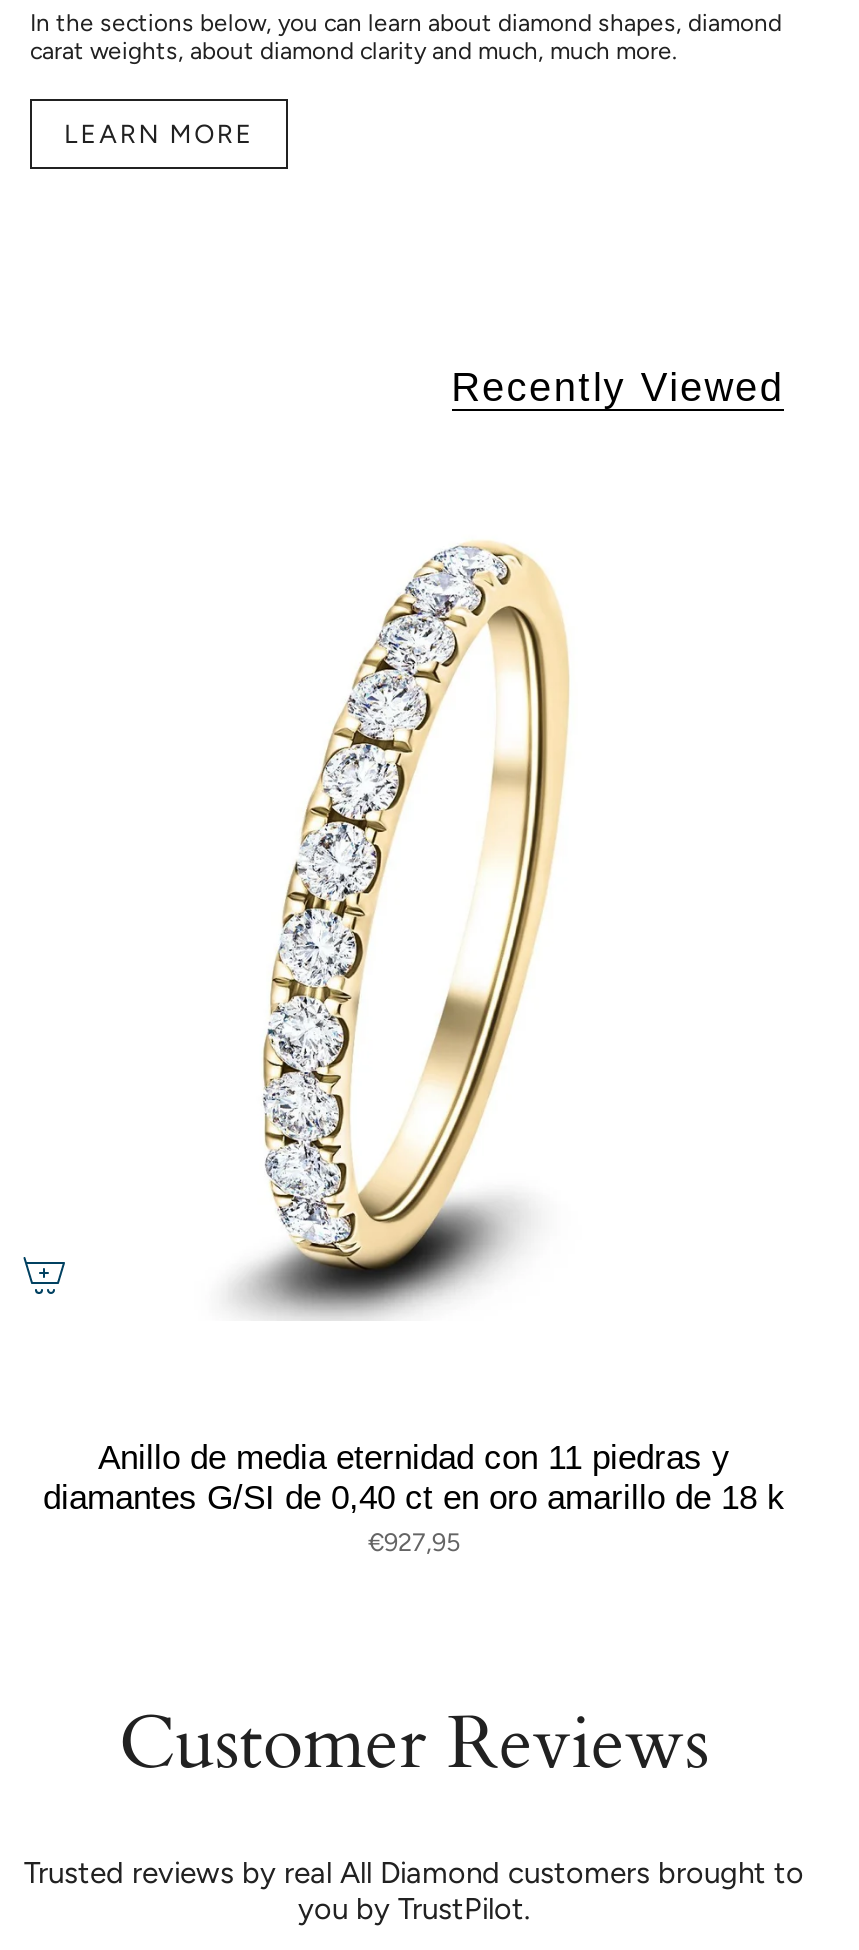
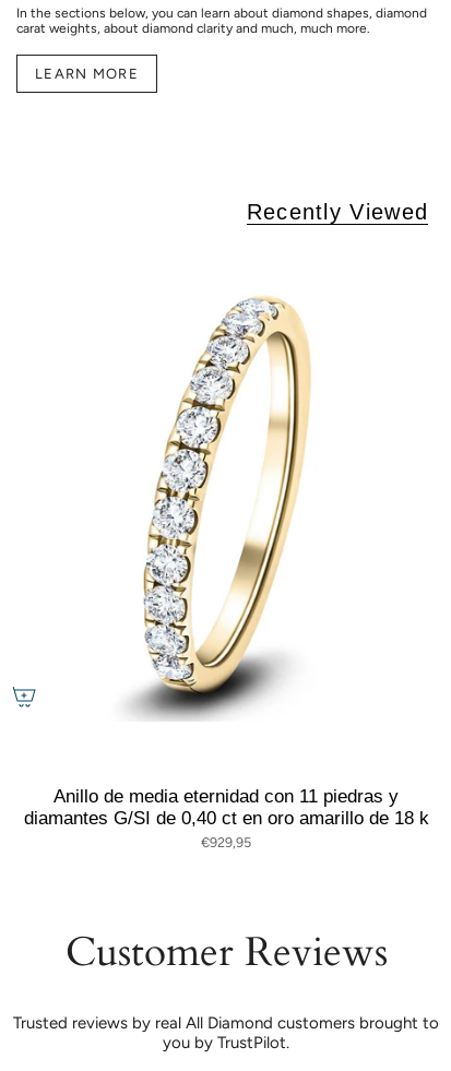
- €927,95
+ €929,95
